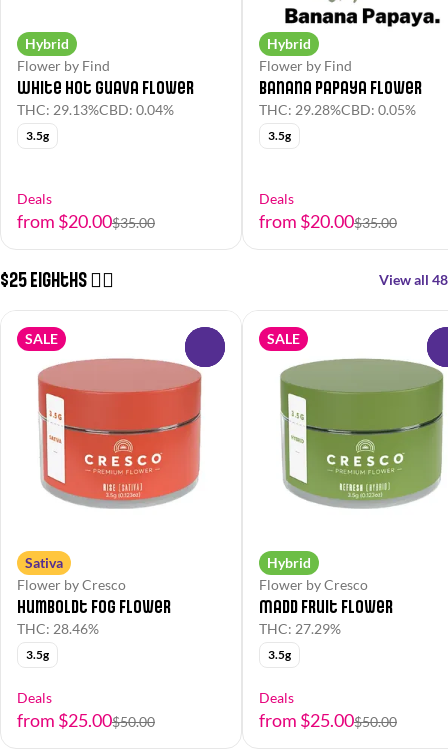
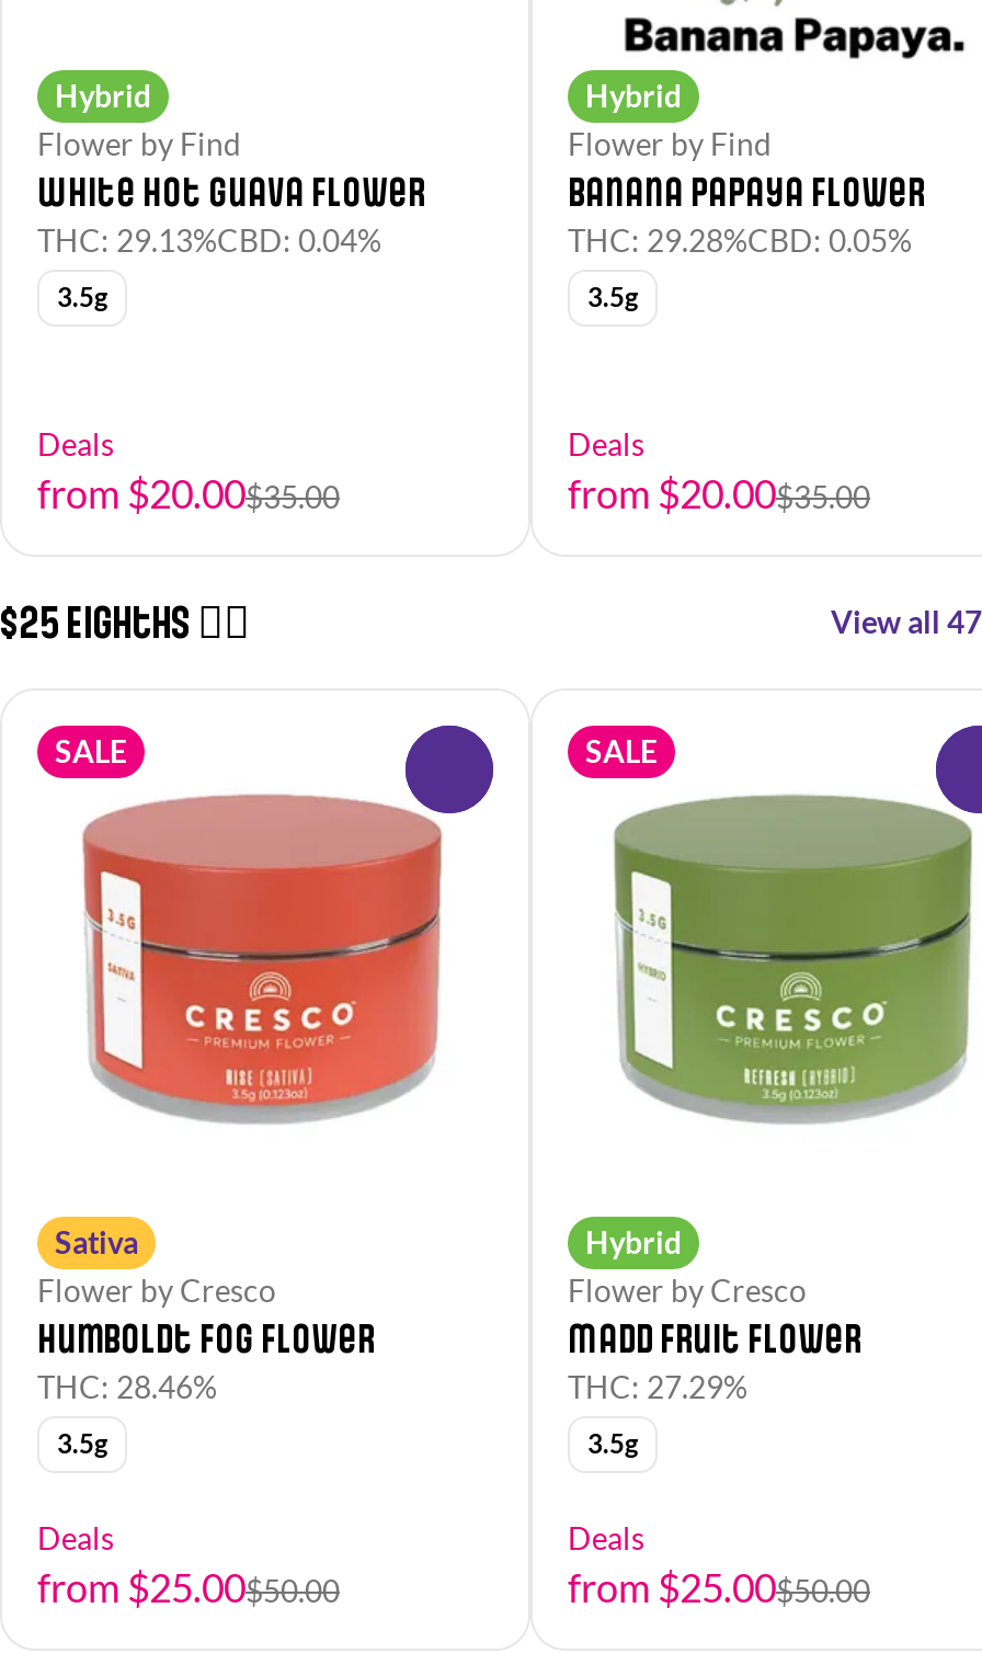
- View all 48
+ View all 47
